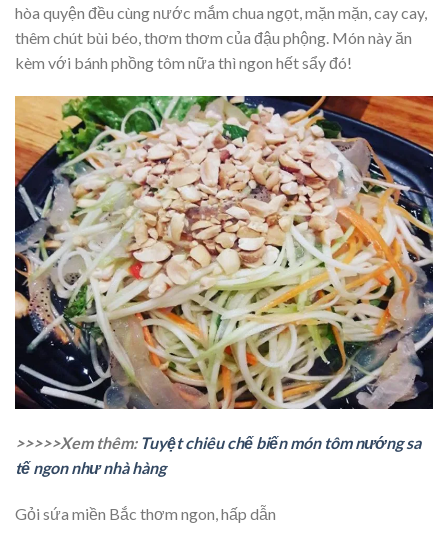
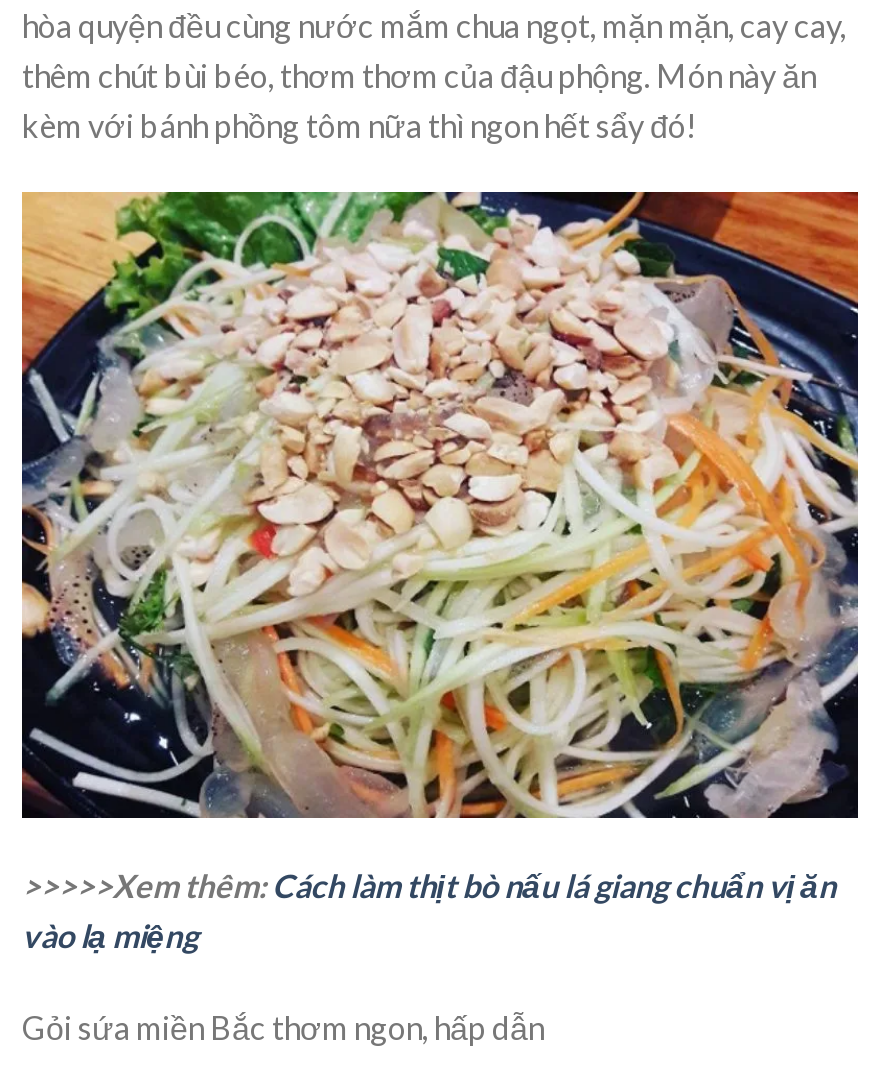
- >>>>>Xem thêm: Tuyệt chiêu chế biến món tôm nướng sa
- tế ngon như nhà hàng
+ >>>>>Xem thêm: Cách làm thịt bò nấu lá giang chuẩn vị ăn
+ vào lạ miệng
